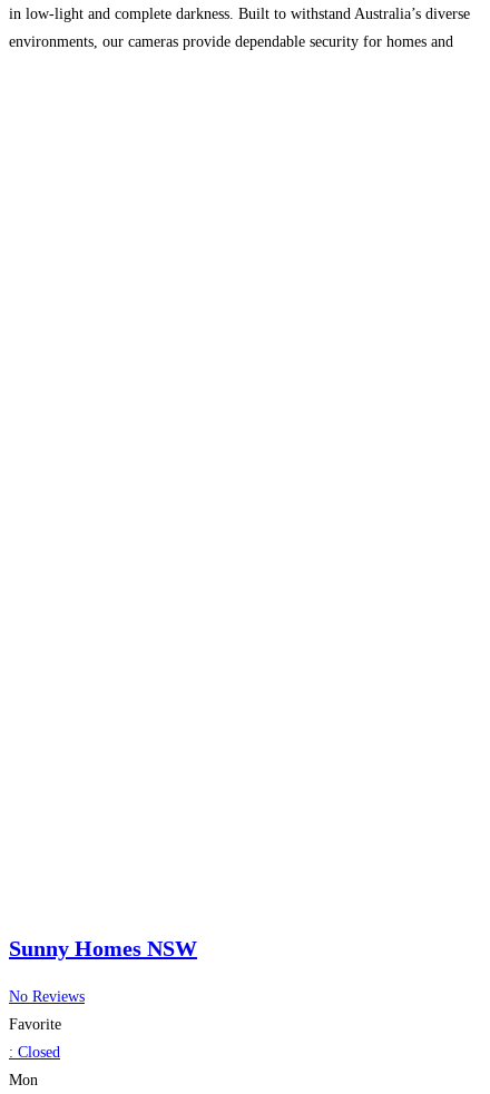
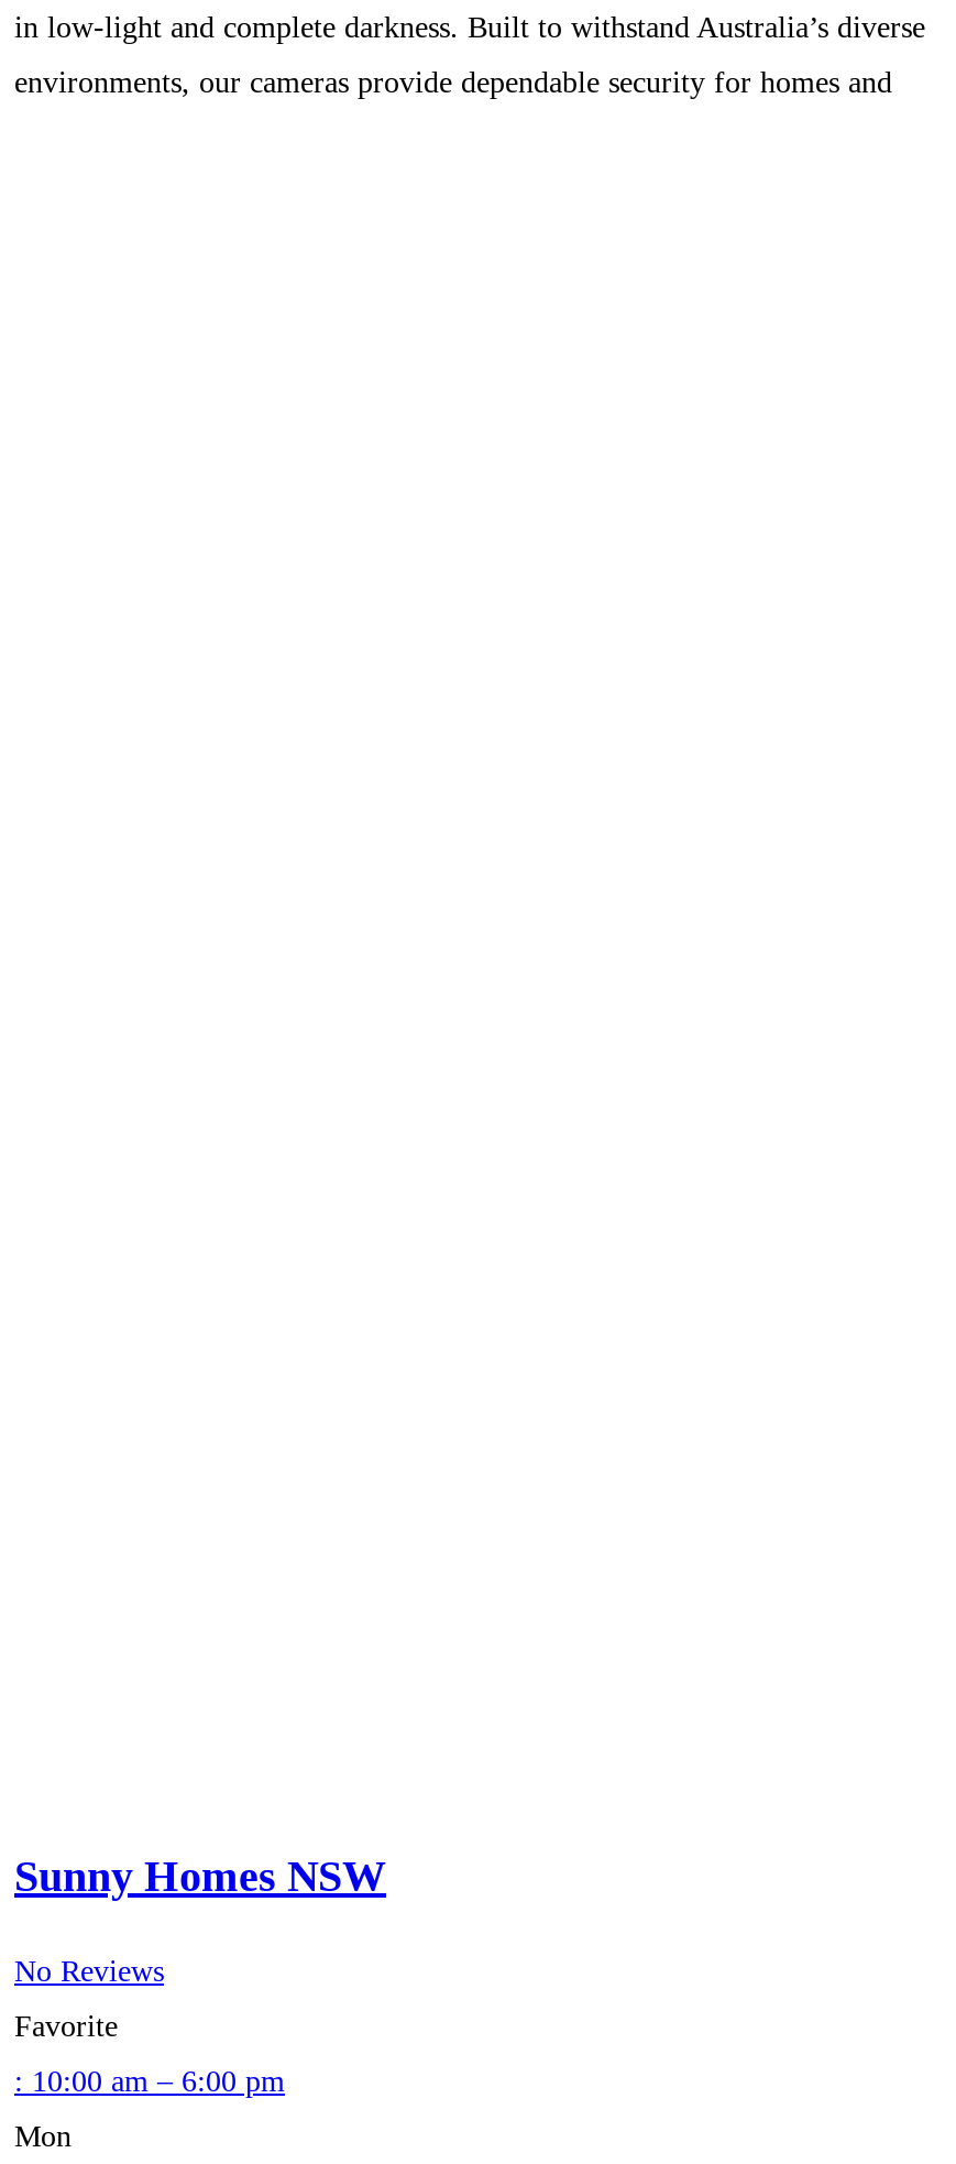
- : Closed
+ : 10:00 am – 6:00 pm
